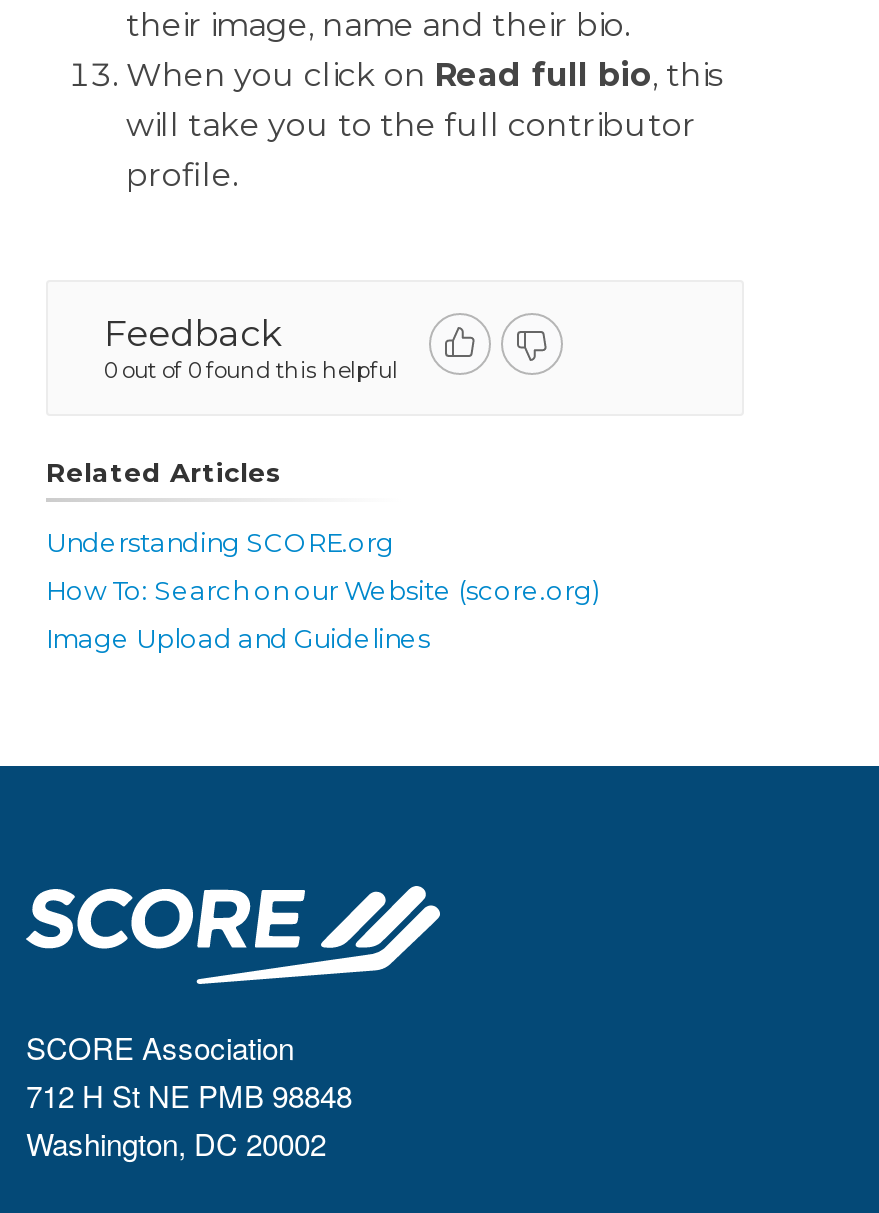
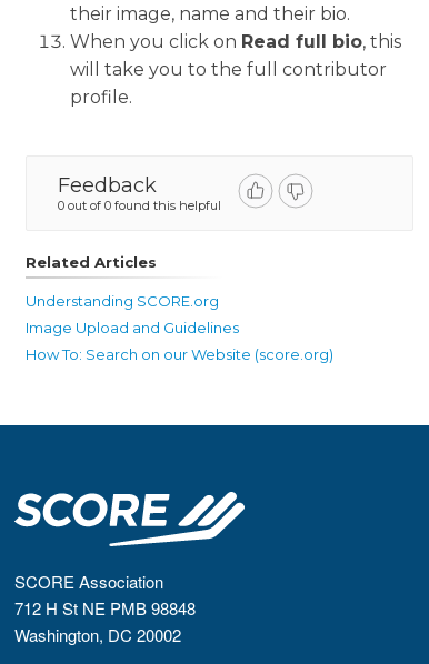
moved down: How To: Search on our Website (score.org)

moved up: Image Upload and Guidelines
